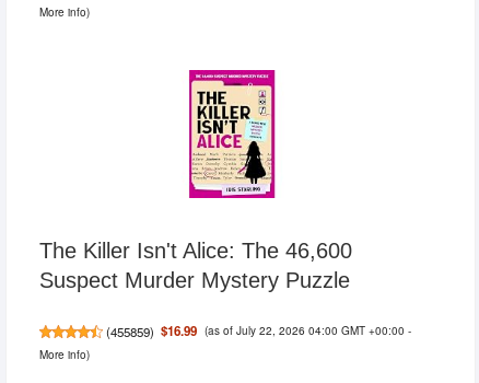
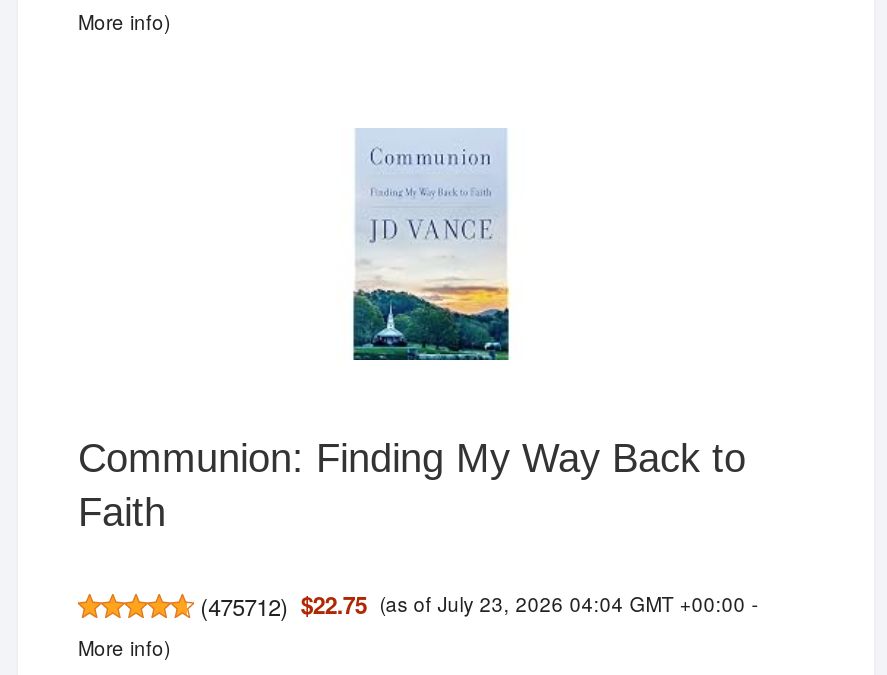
- [image]
- The Killer Isn't Alice: The 46,600
- Suspect Murder Mystery Puzzle
+ [image]
+ Communion: Finding My Way Back to
+ Faith

- (455859) $16.99 (as of July 22, 2026 04:00 GMT +00:00 -
+ (475712) $22.75 (as of July 23, 2026 04:04 GMT +00:00 -
